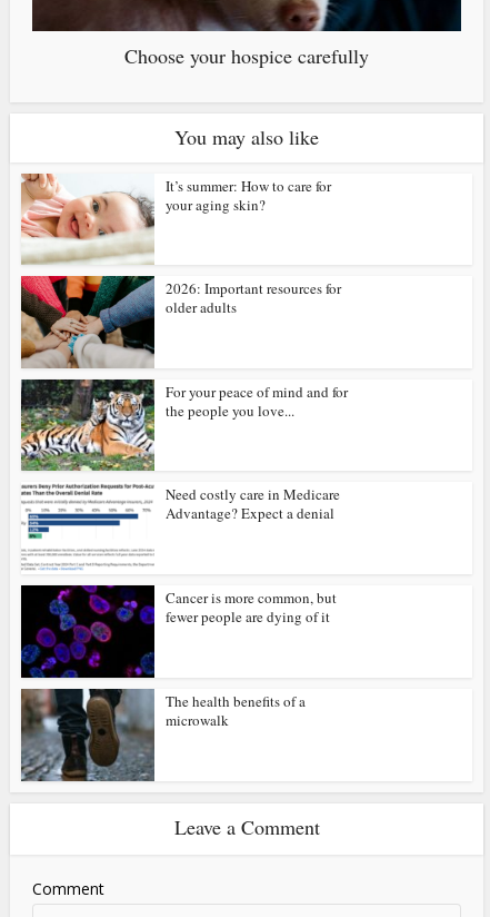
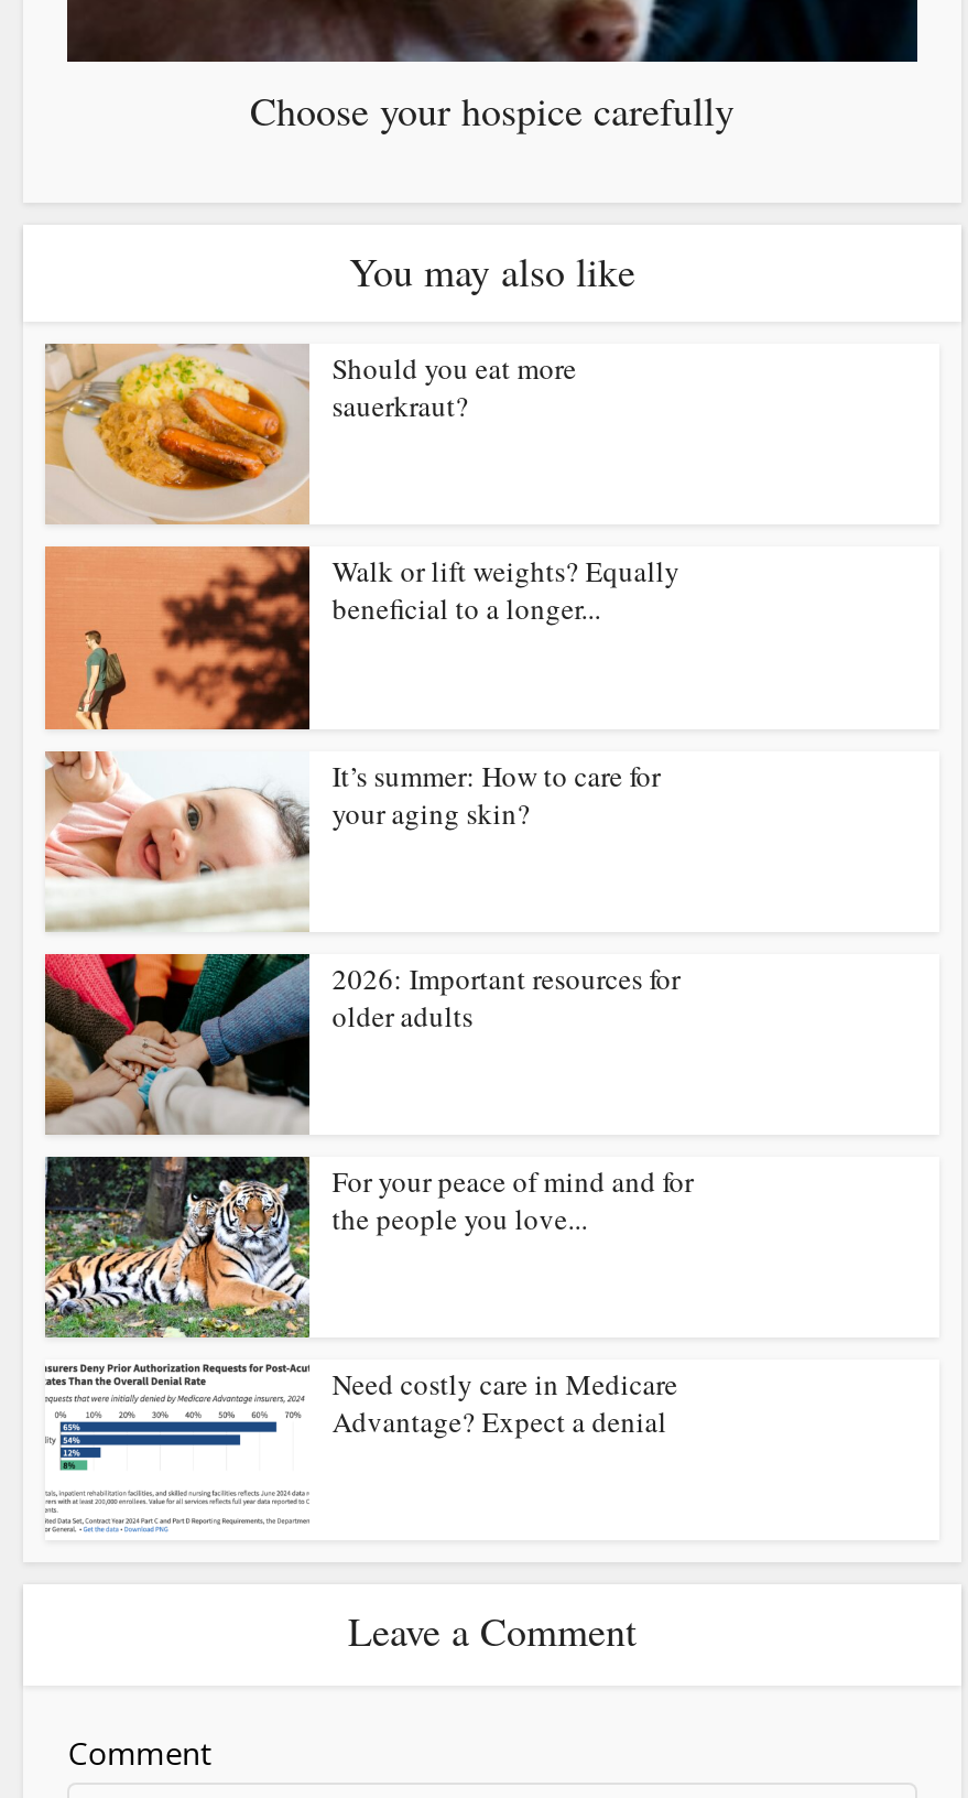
+ [image]
+ Walk or lift weights? Equally
+ beneficial to a longer...

+ [image]
+ Should you eat more
+ sauerkraut?

moved down: [image] | It’s summer: How to care for | your aging skin? | ... | Need costly care in Medicare | Advantage? Expect a denial

moved down: [image]

- [image]
- Cancer is more common, but
- fewer people are dying of it

- [image]
- The health benefits of a
- microwalk
